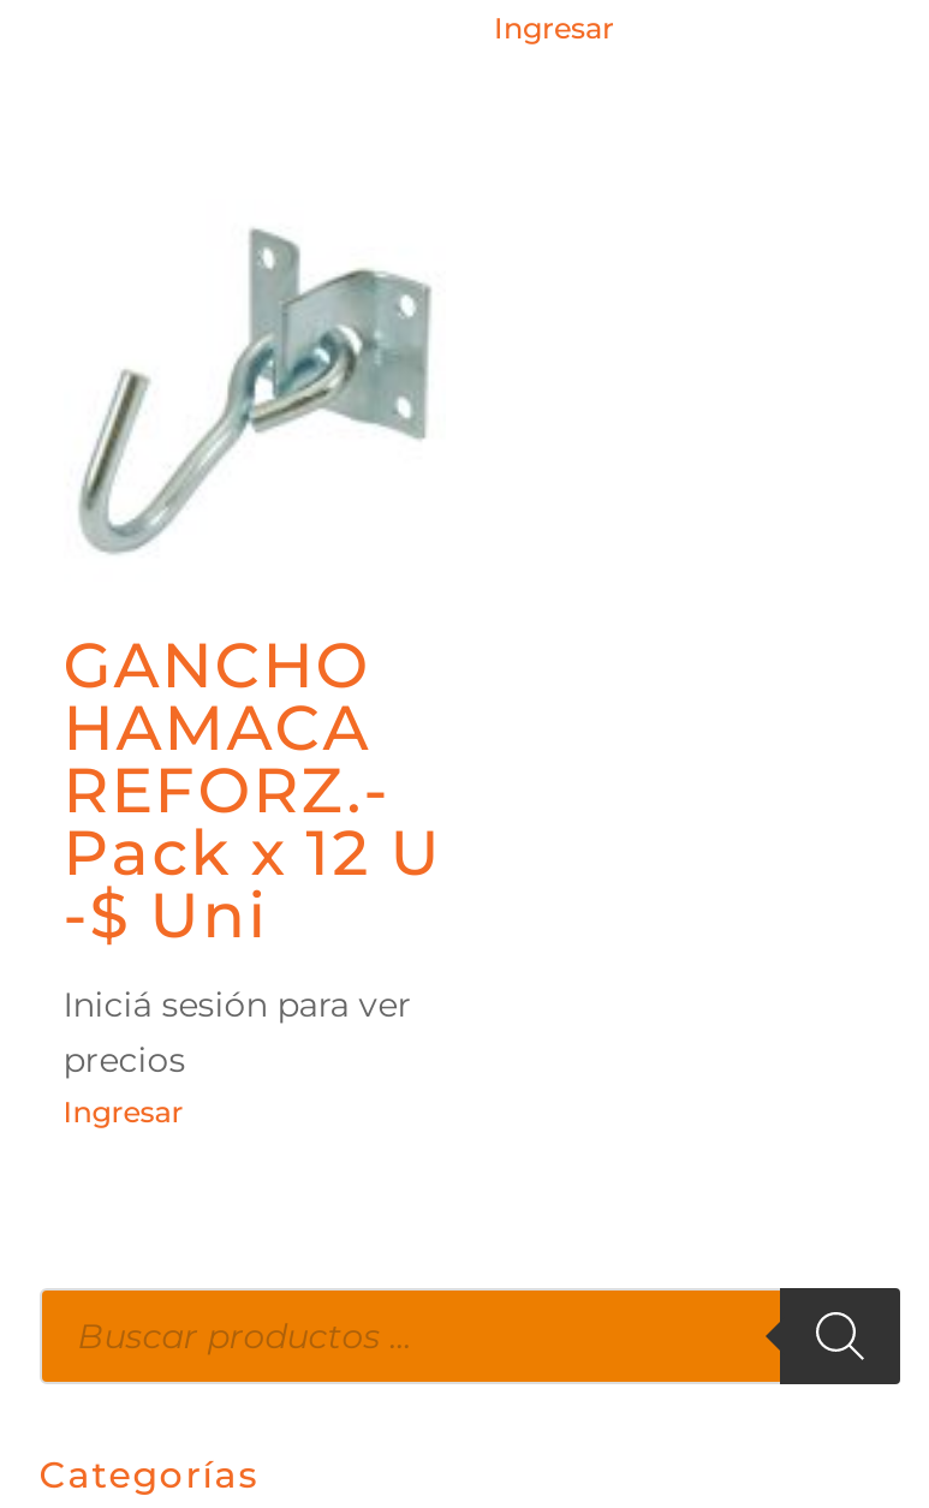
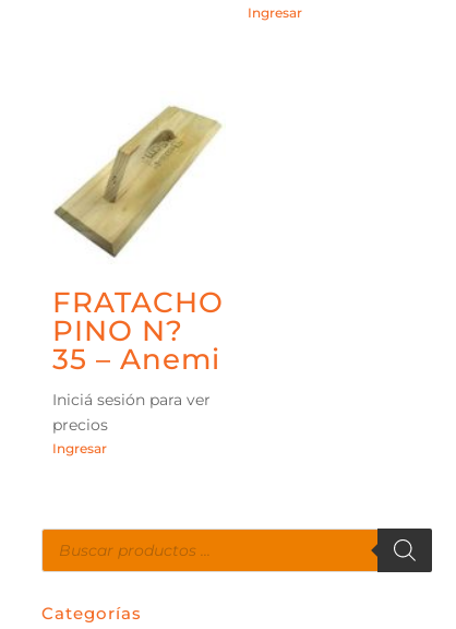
- [image]
+ [image]

- GANCHO
- HAMACA
- REFORZ.-
- Pack x 12 U
- -$ Uni
+ FRATACHO
+ PINO N?
+ 35 – Anemi
